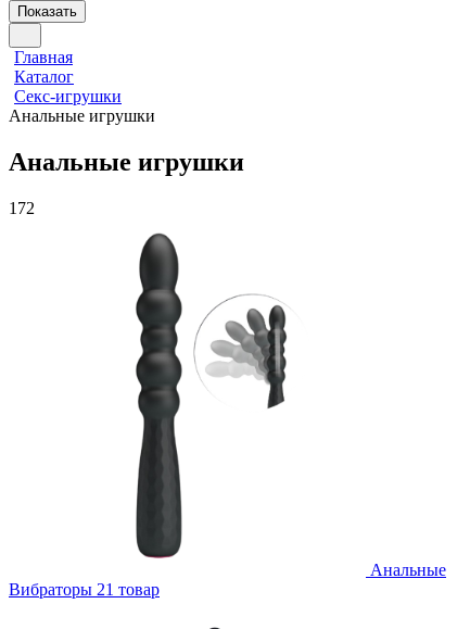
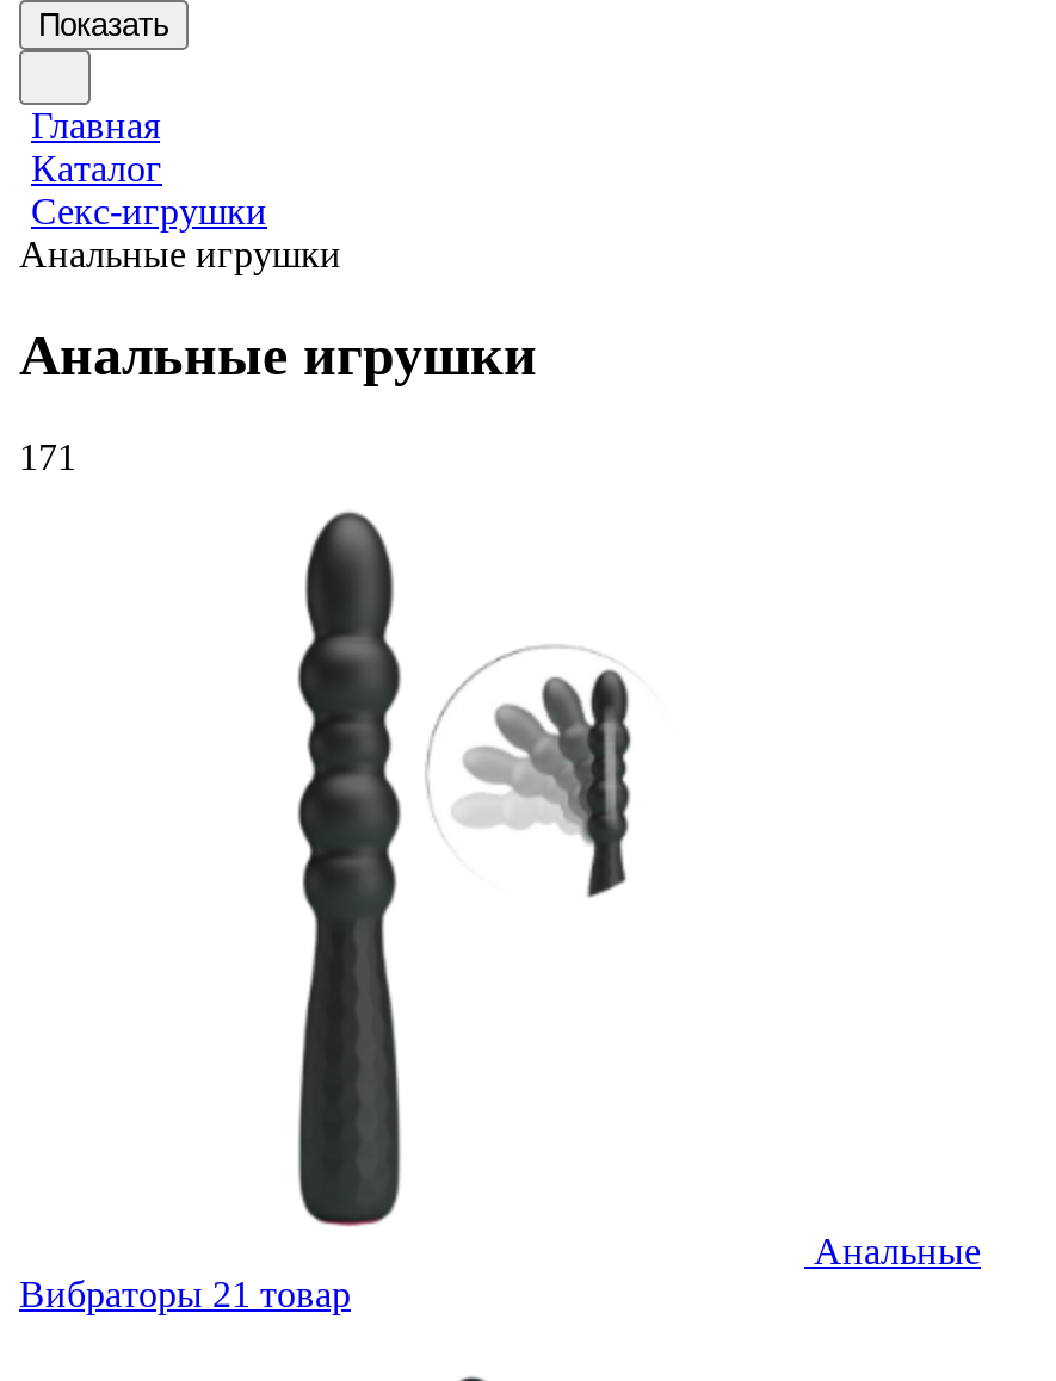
- 172
+ 171
